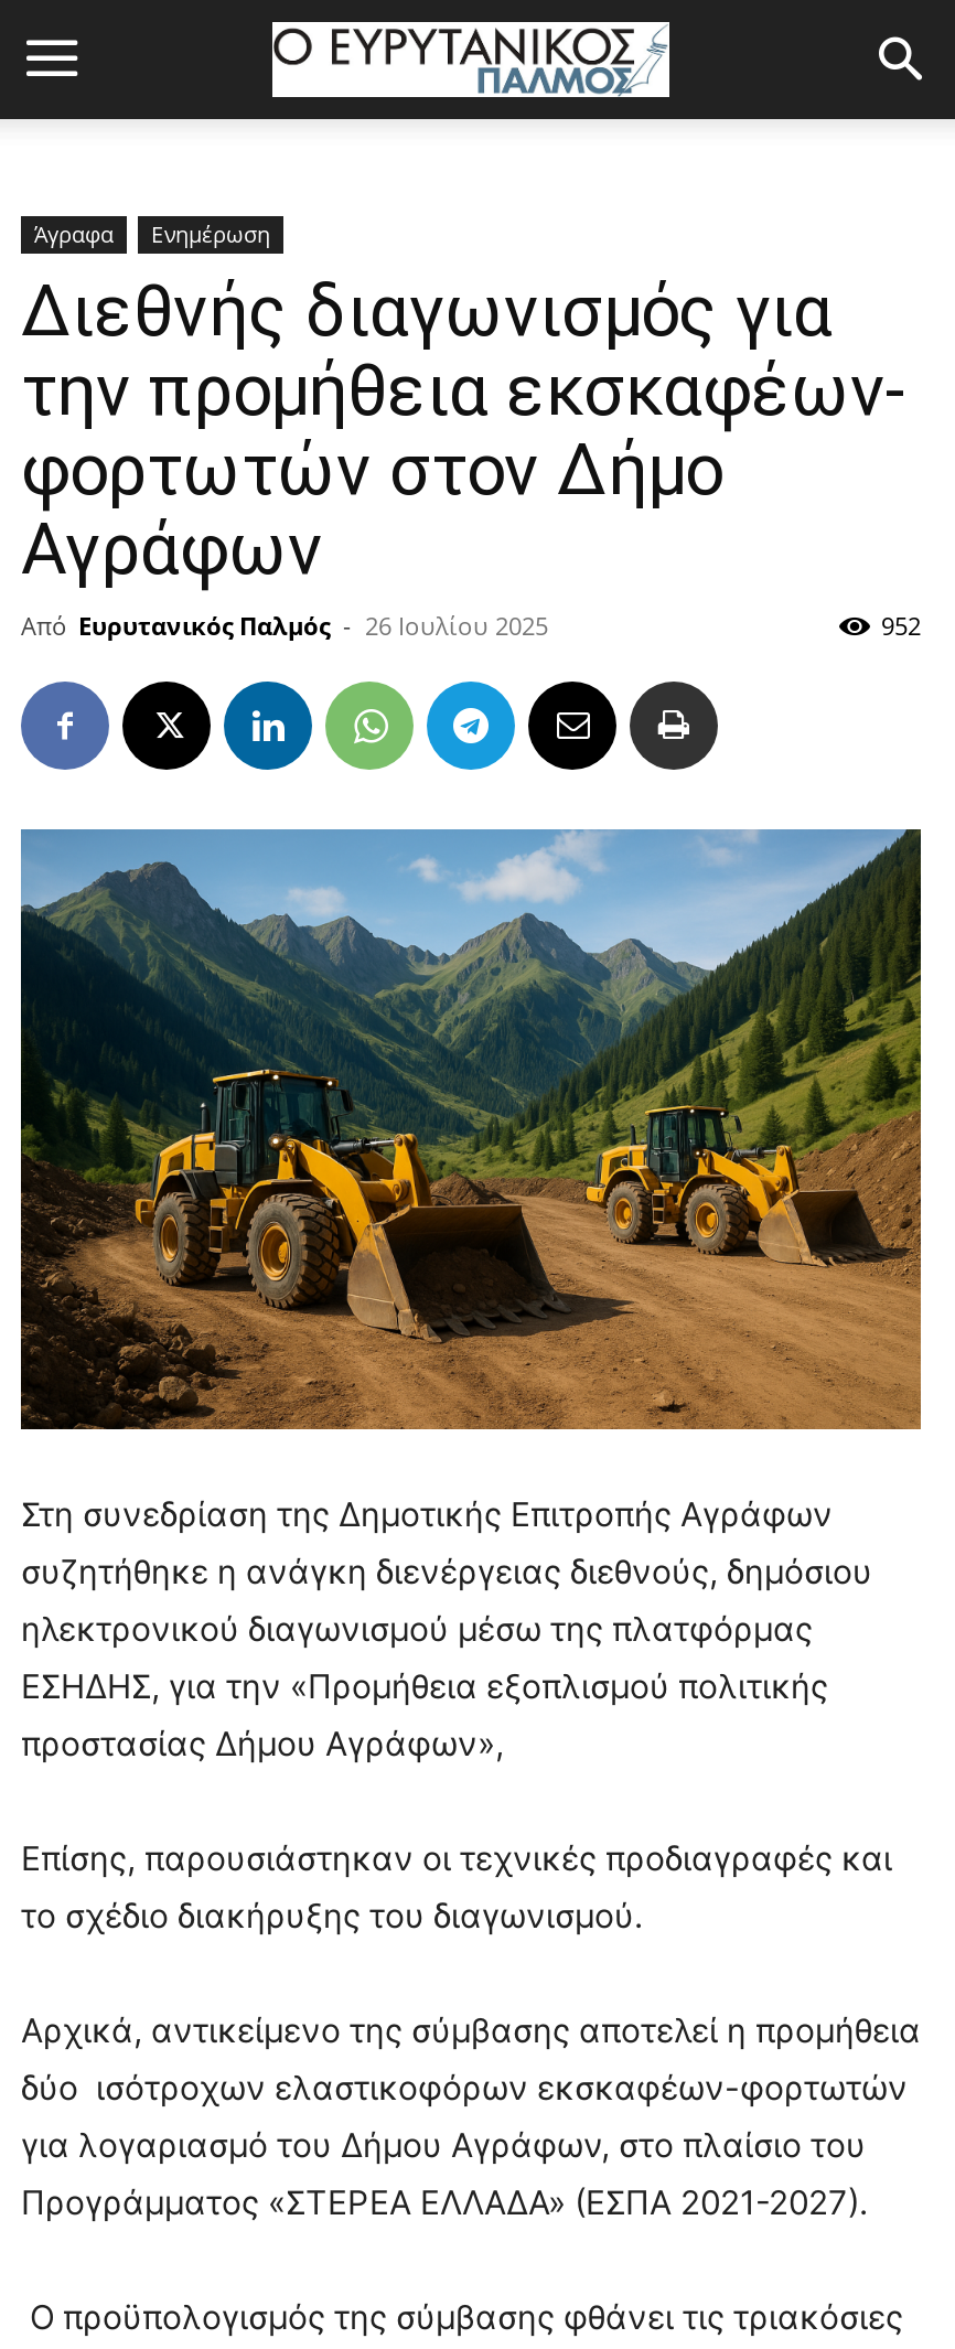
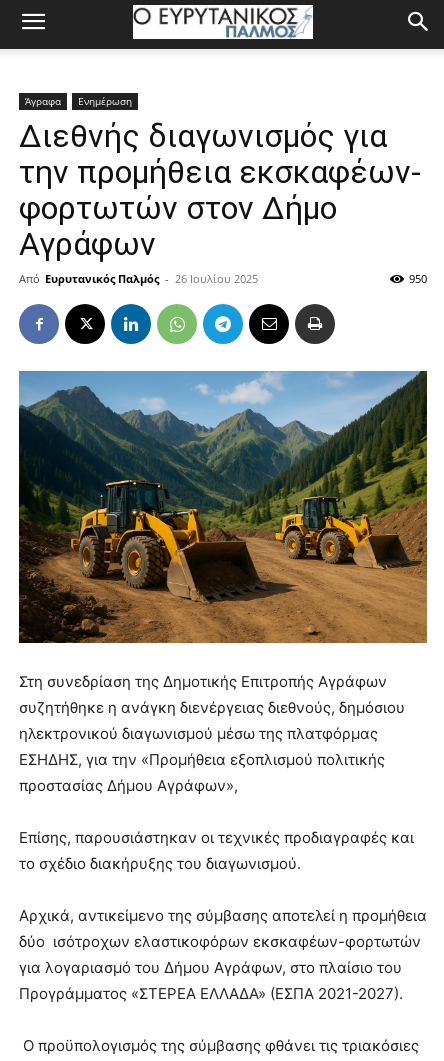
- 952
+ 950
